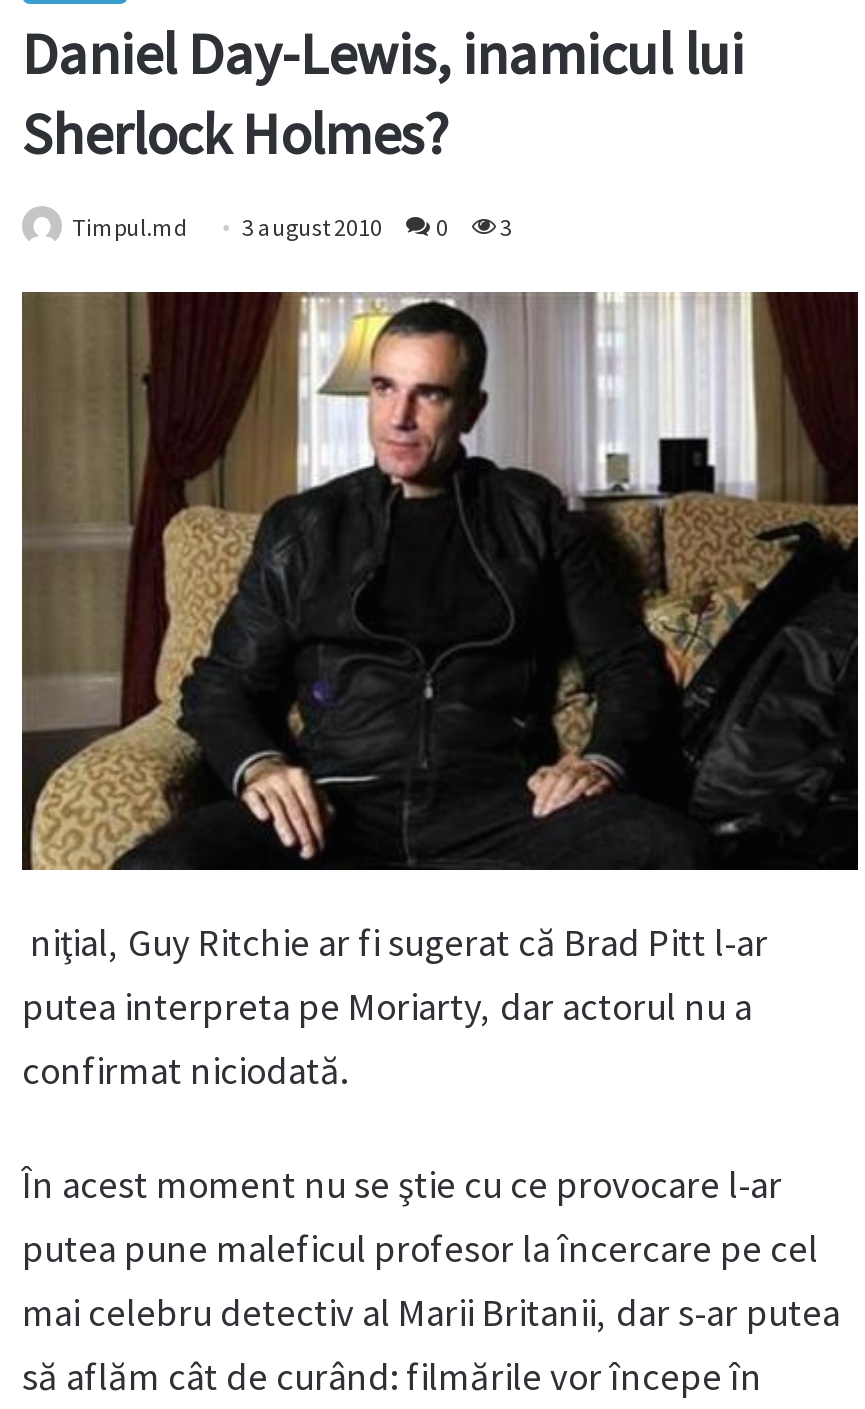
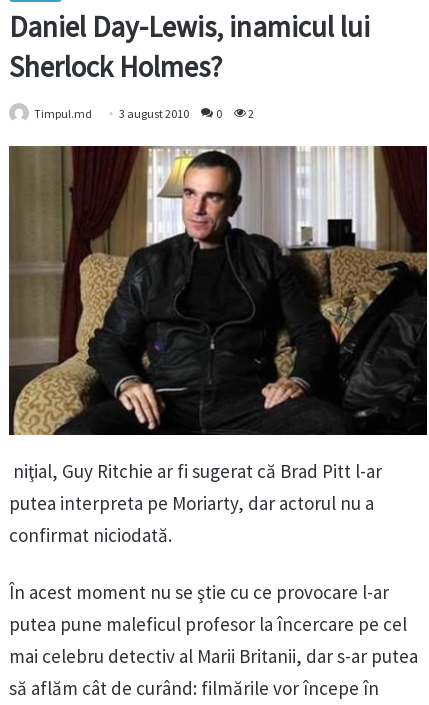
- Timpul.md 3 august 2010 0 3
+ Timpul.md 3 august 2010 0 2
